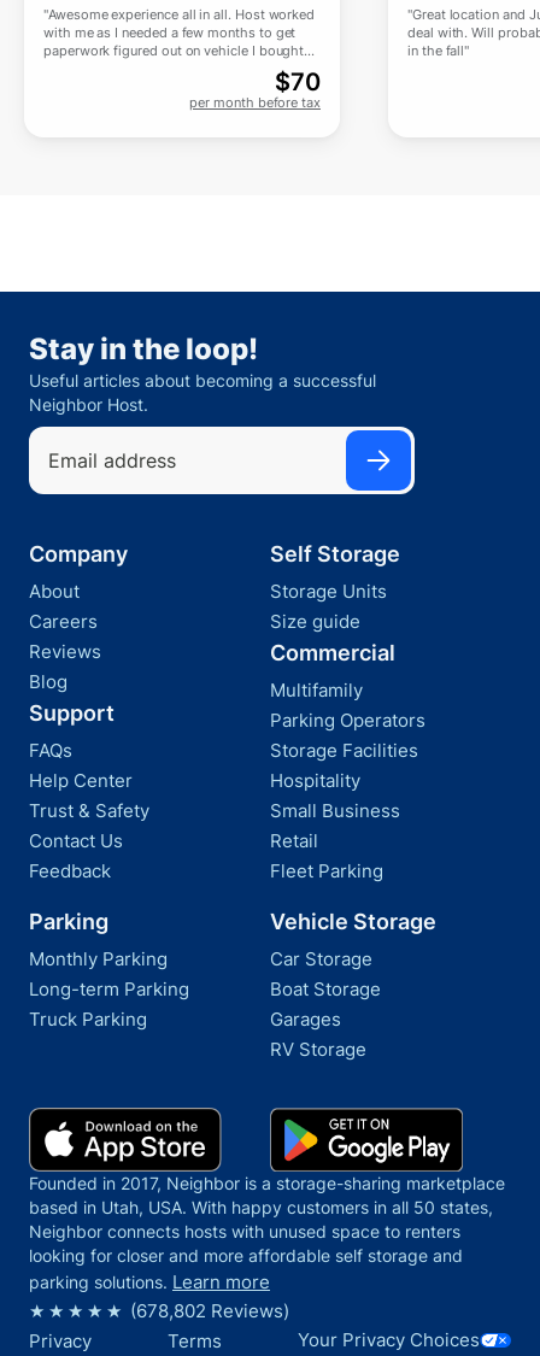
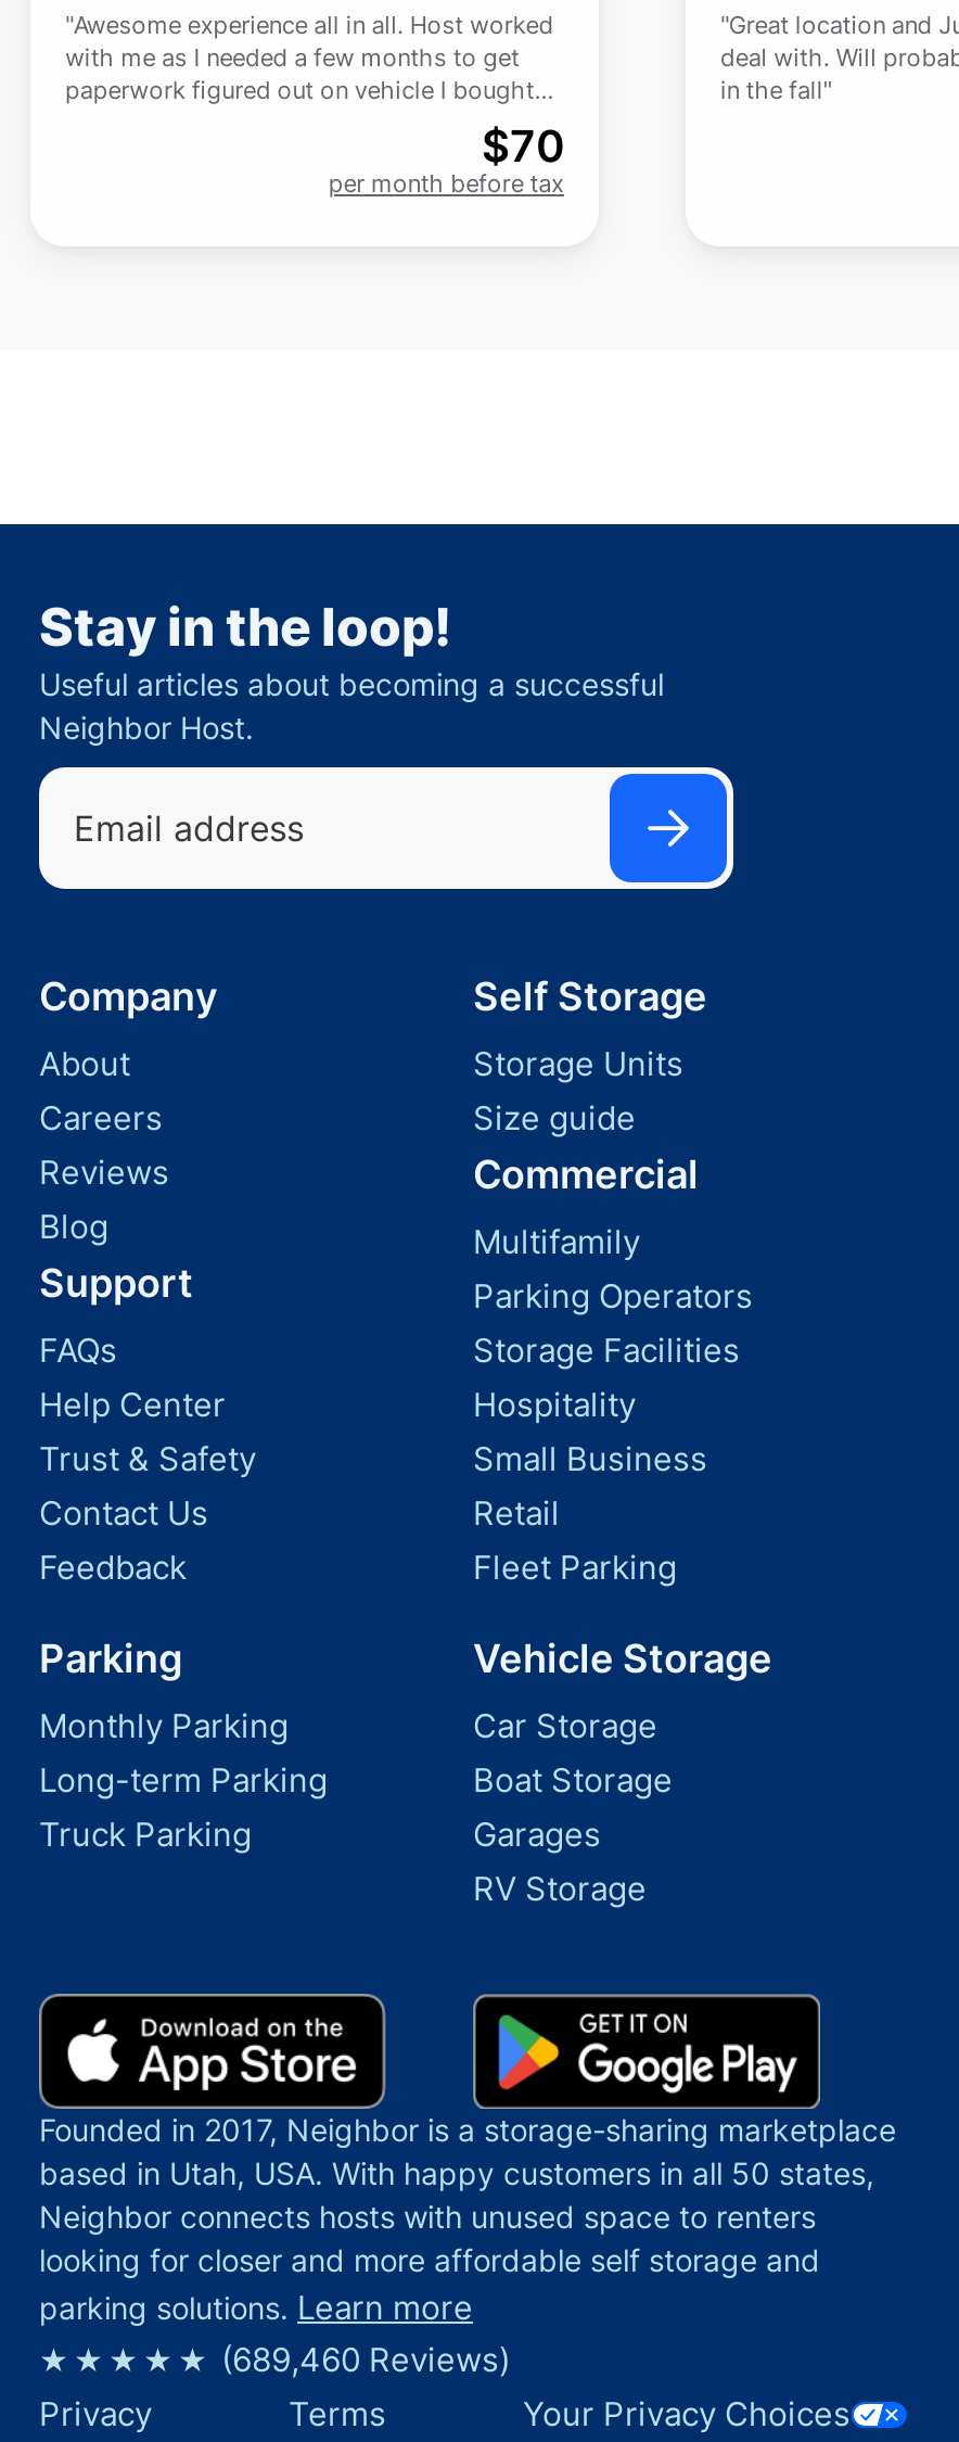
- (678,802 Reviews)
+ (689,460 Reviews)
